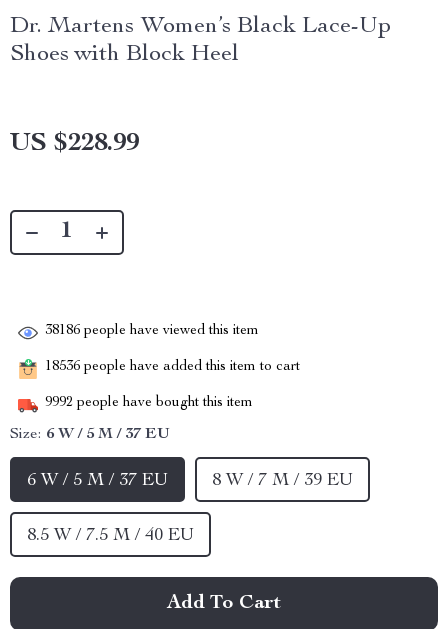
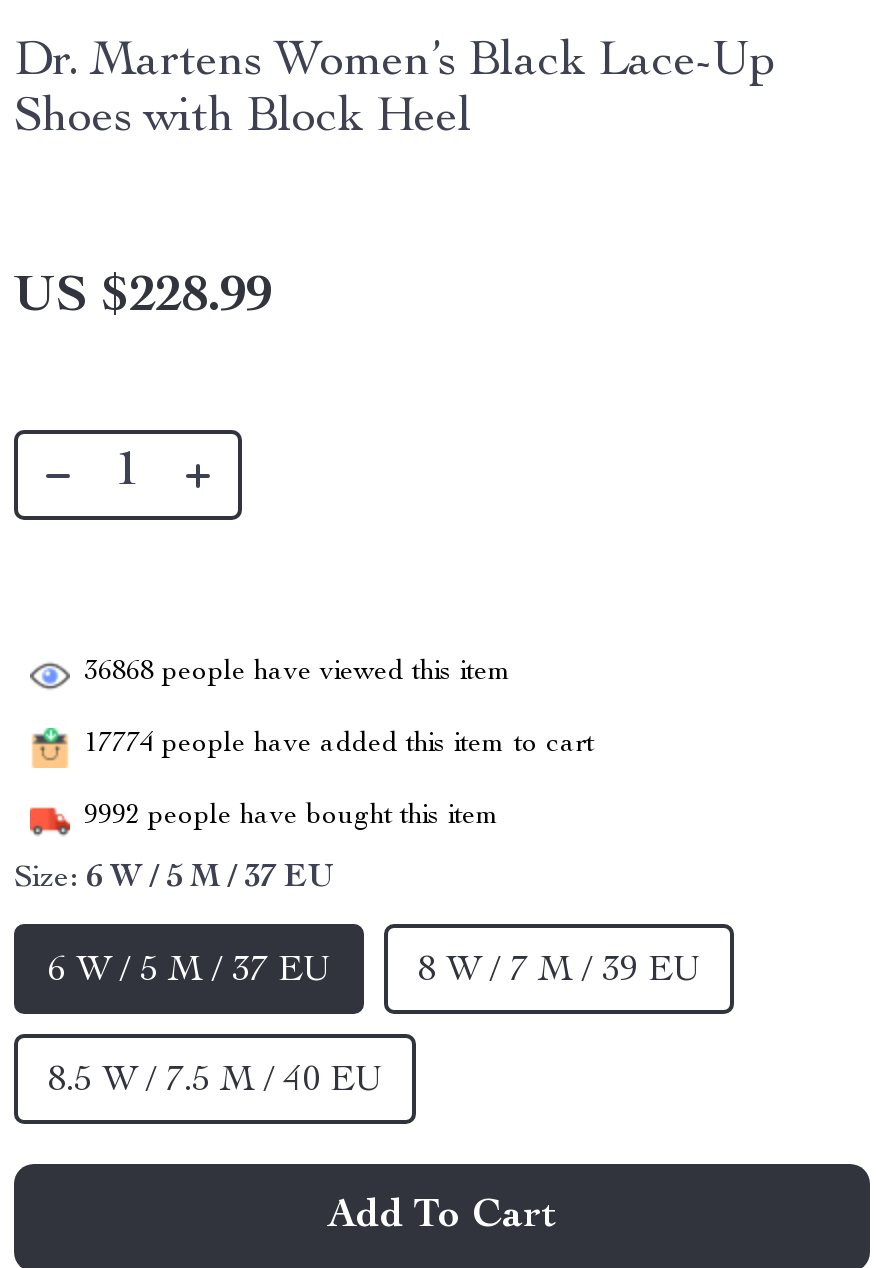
- 38186 people have viewed this item
+ 36868 people have viewed this item

- 18536 people have added this item to cart
+ 17774 people have added this item to cart
